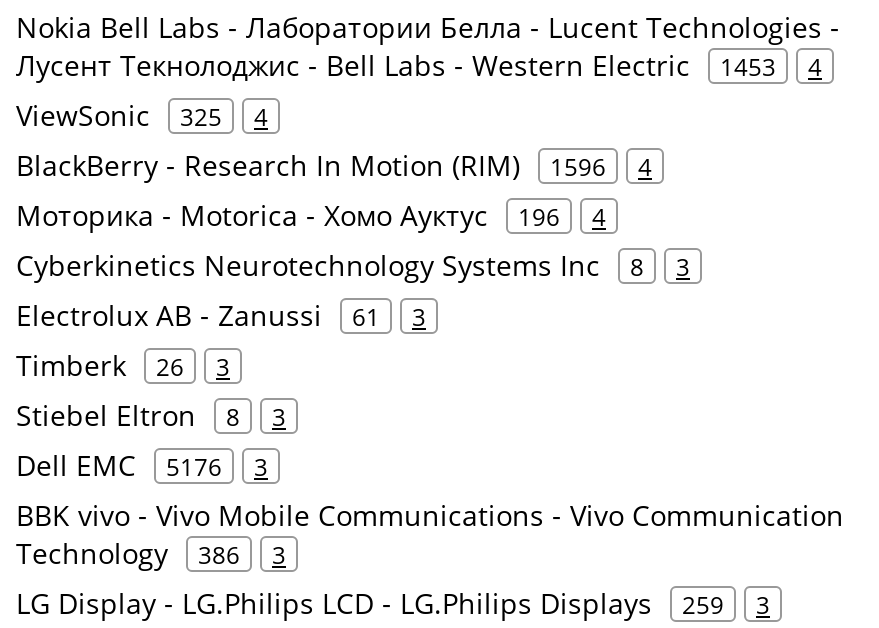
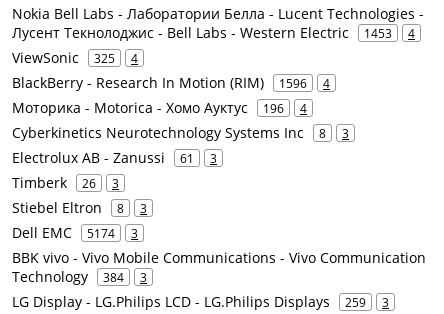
- Dell EMC 5176 3
+ Dell EMC 5174 3

- Technology 386 3
+ Technology 384 3
